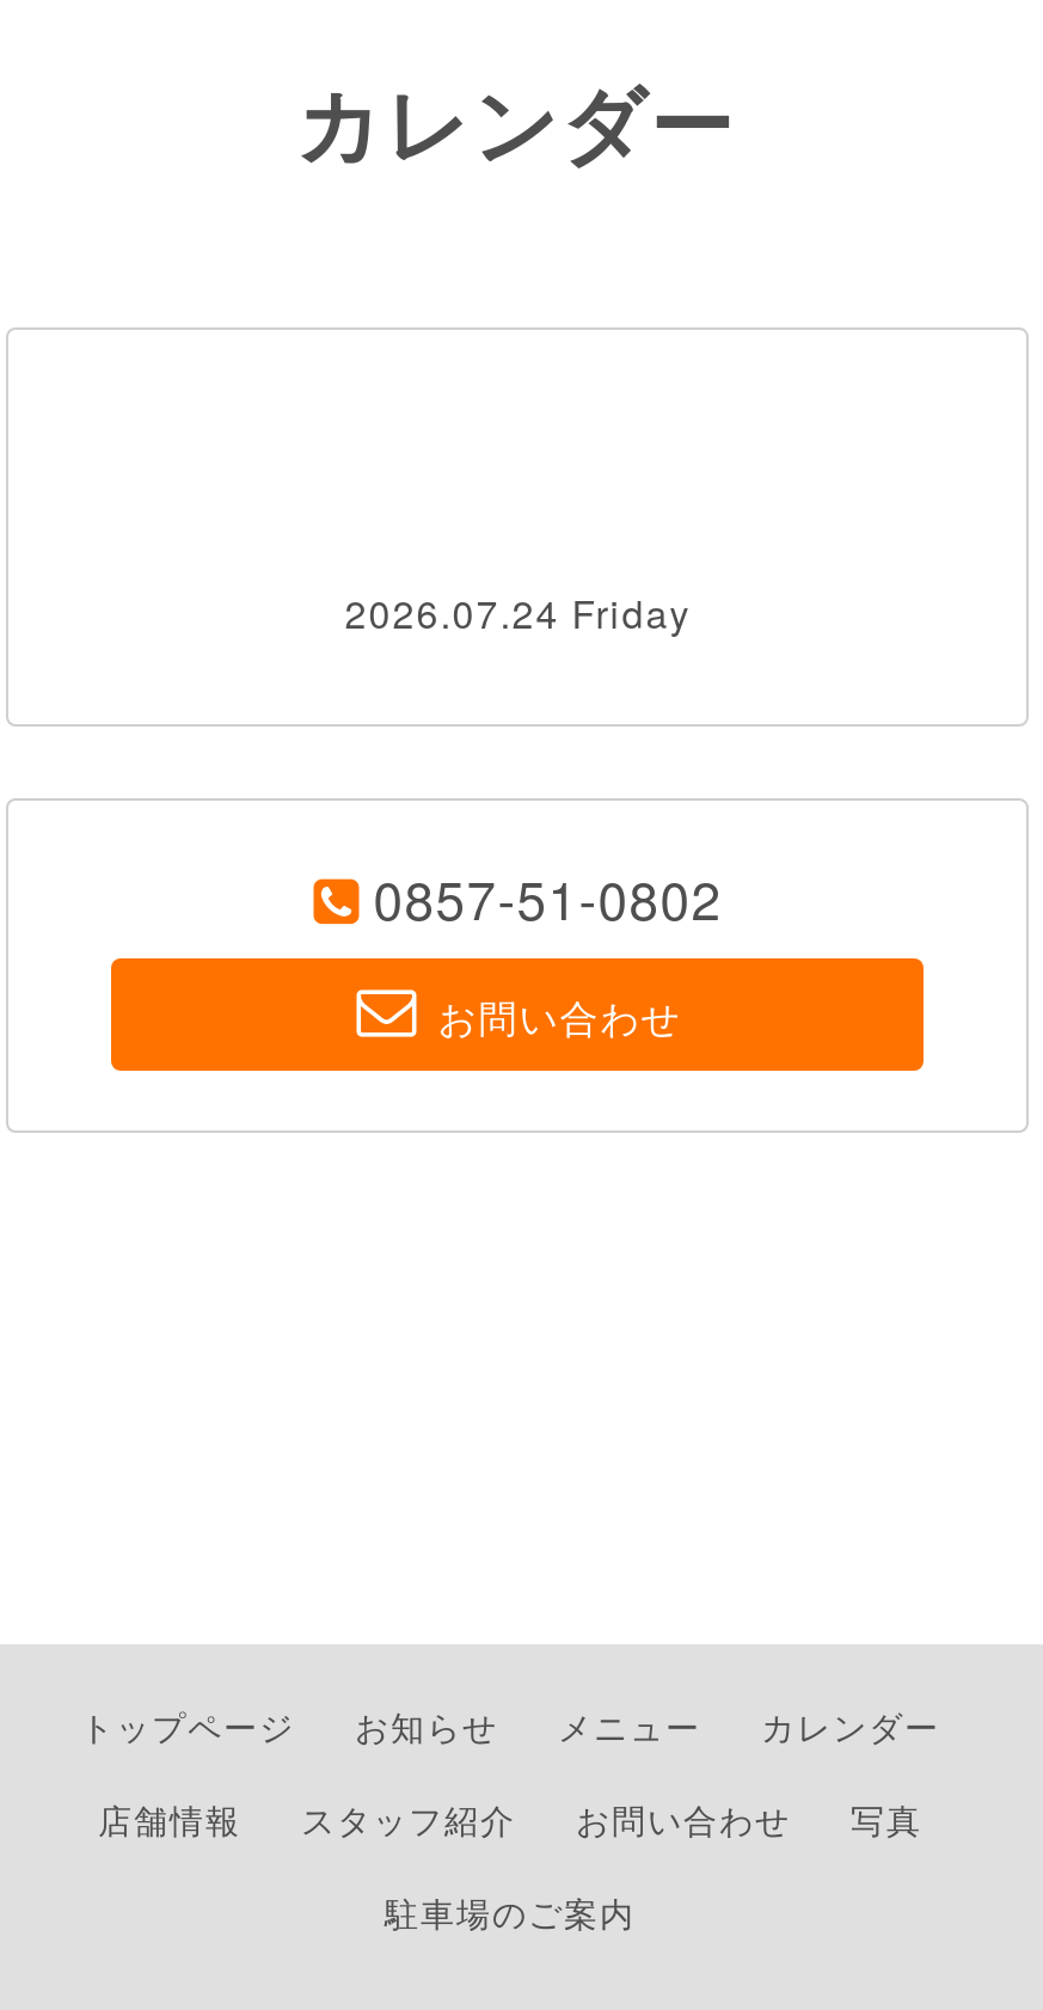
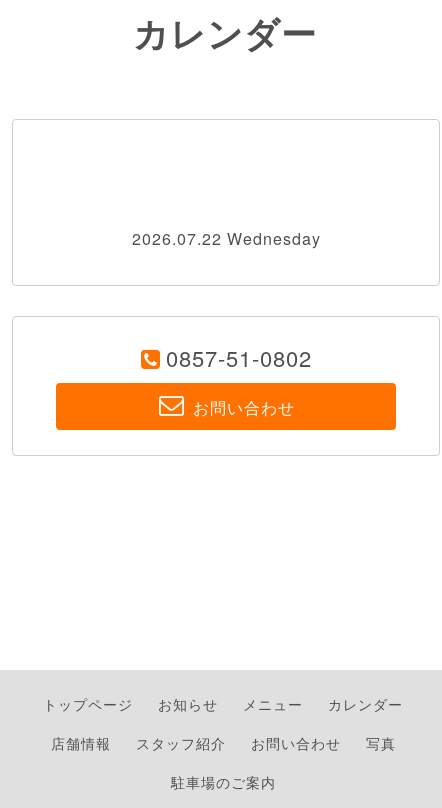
- 2026.07.24 Friday
+ 2026.07.22 Wednesday
